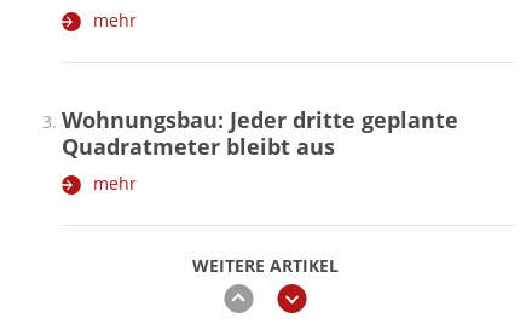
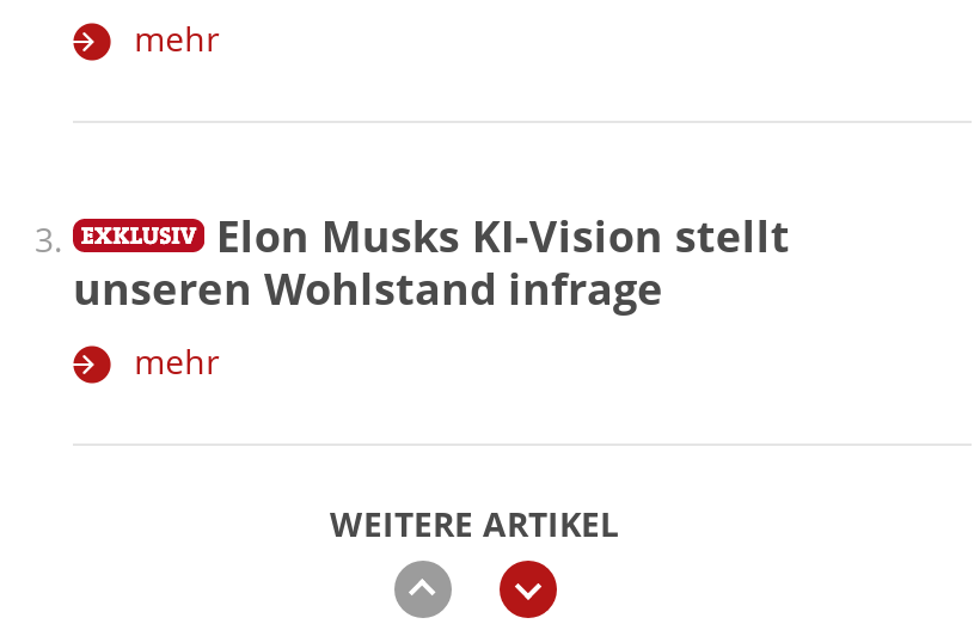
- Wohnungsbau: Jeder dritte geplante
- Quadratmeter bleibt aus
+ Elon Musks KI-Vision stellt
+ unseren Wohlstand infrage
